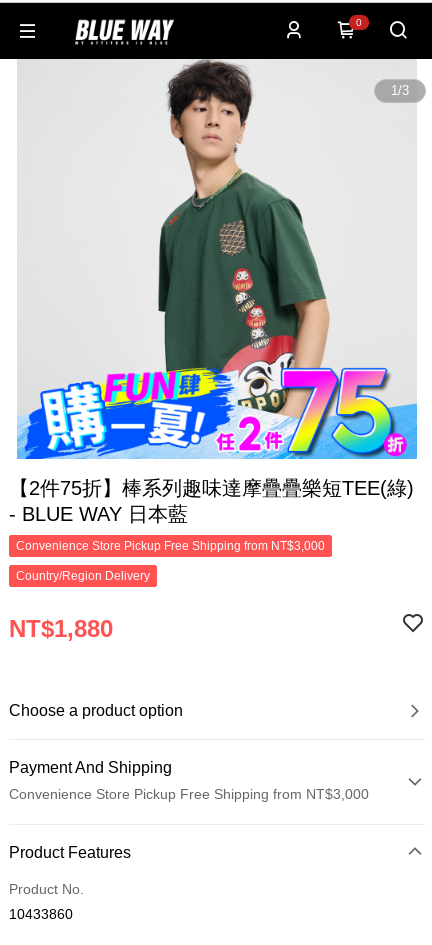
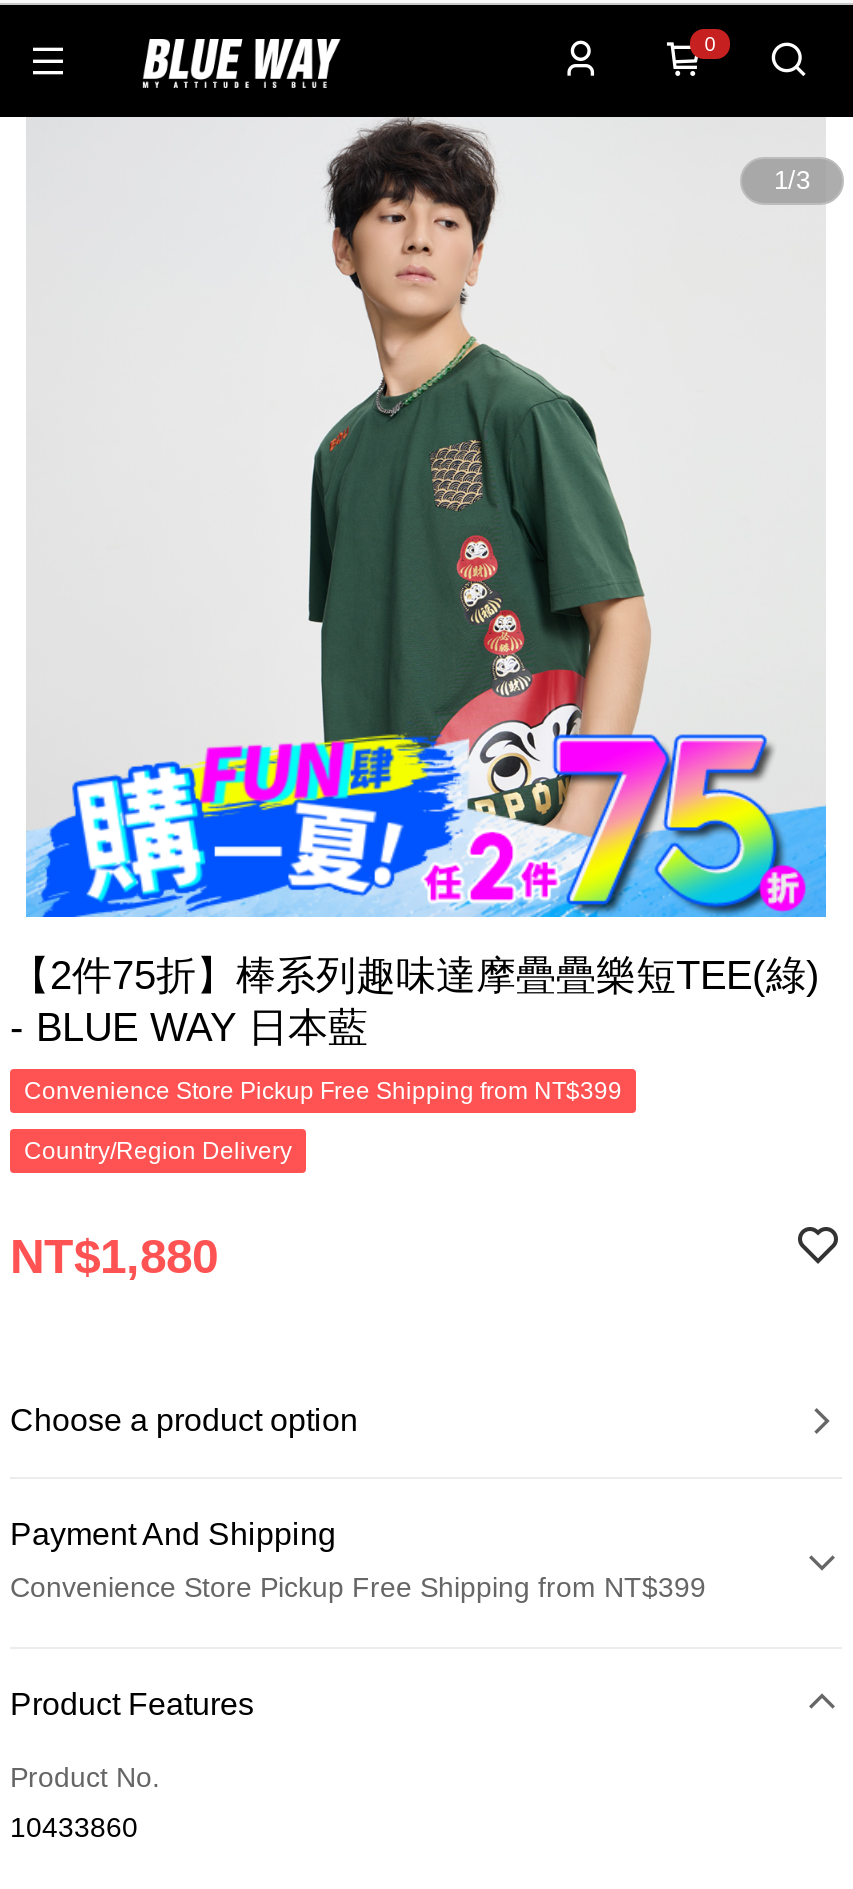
- Convenience Store Pickup Free Shipping from NT$3,000
+ Convenience Store Pickup Free Shipping from NT$399

- Convenience Store Pickup Free Shipping from NT$3,000
+ Convenience Store Pickup Free Shipping from NT$399
